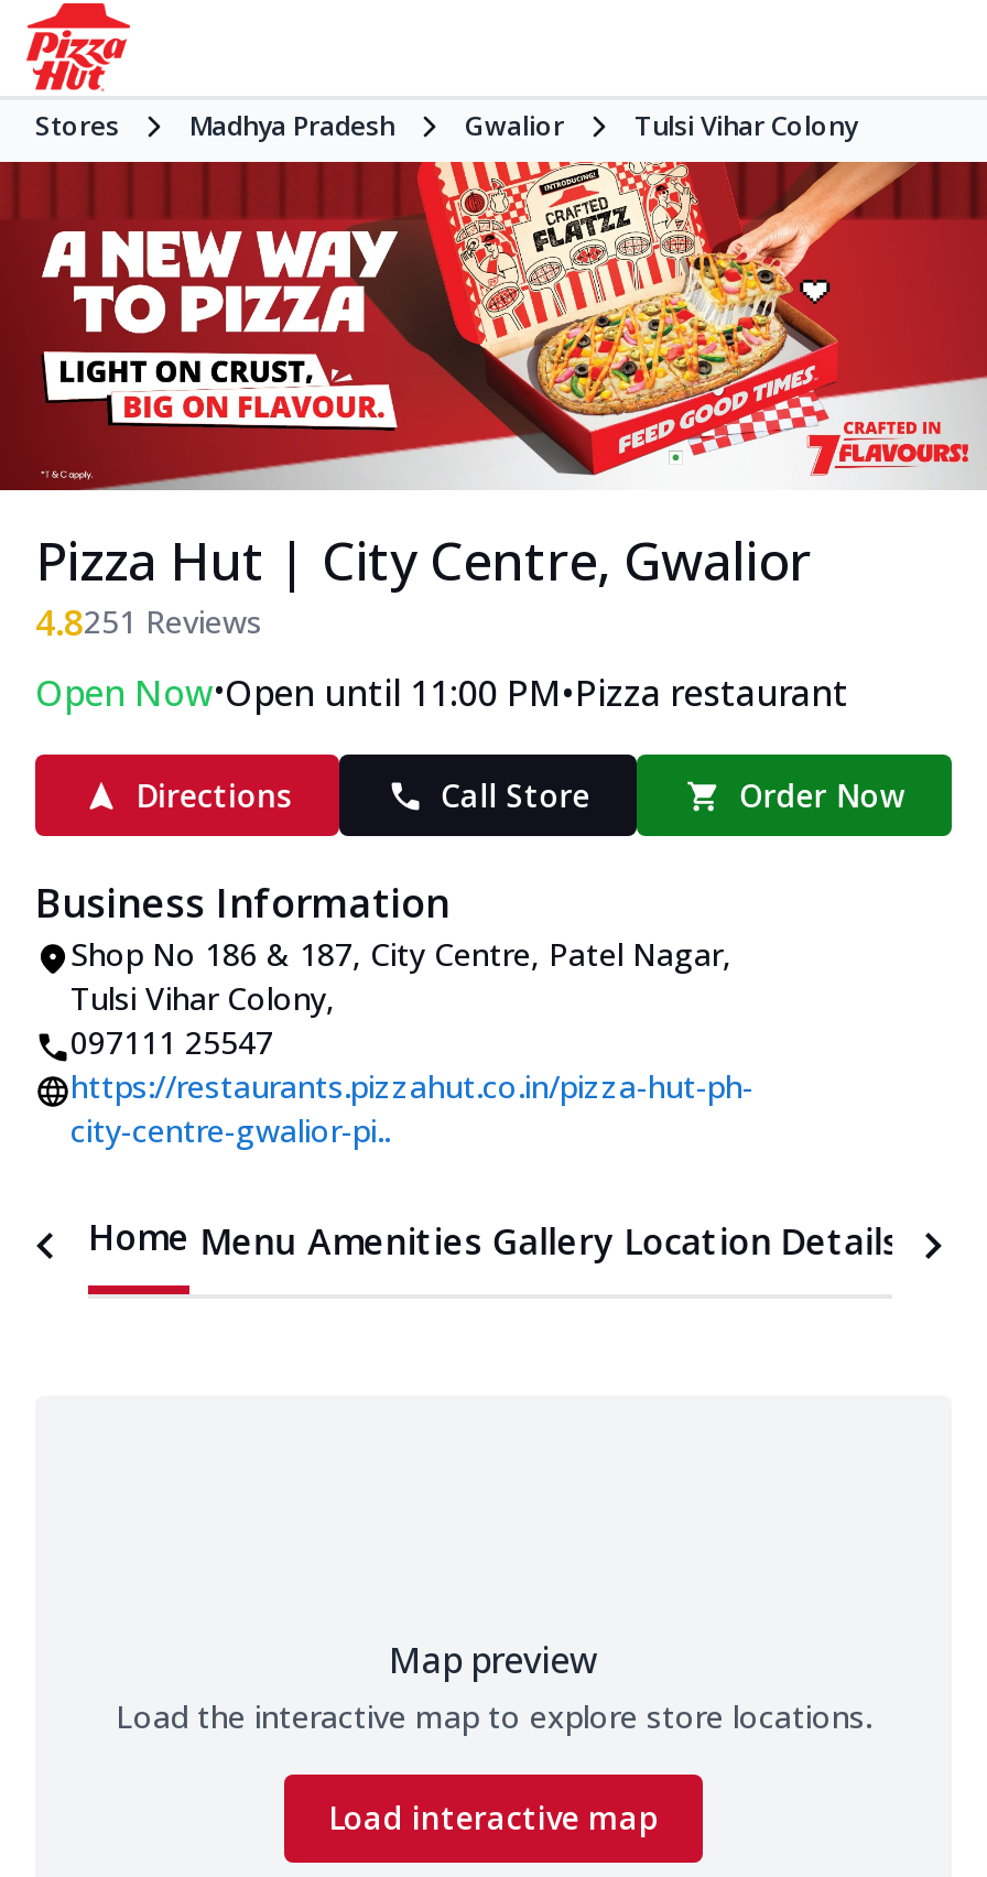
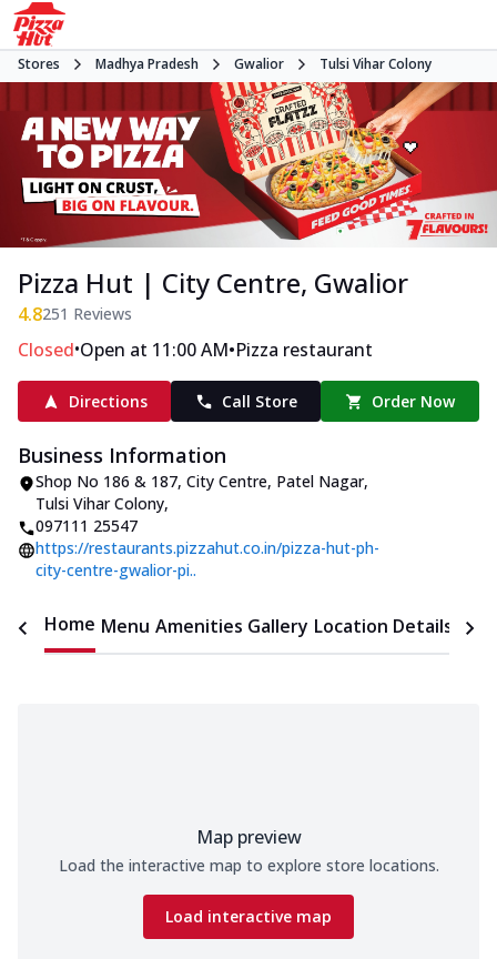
- Open Now•Open until 11:00 PM•Pizza restaurant
+ Closed•Open at 11:00 AM•Pizza restaurant
